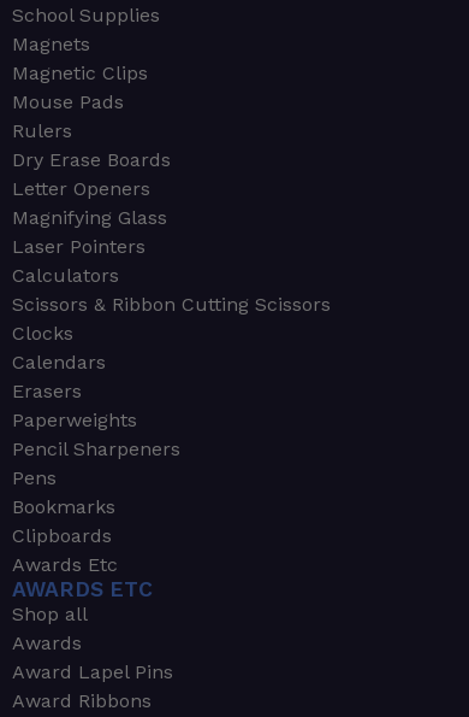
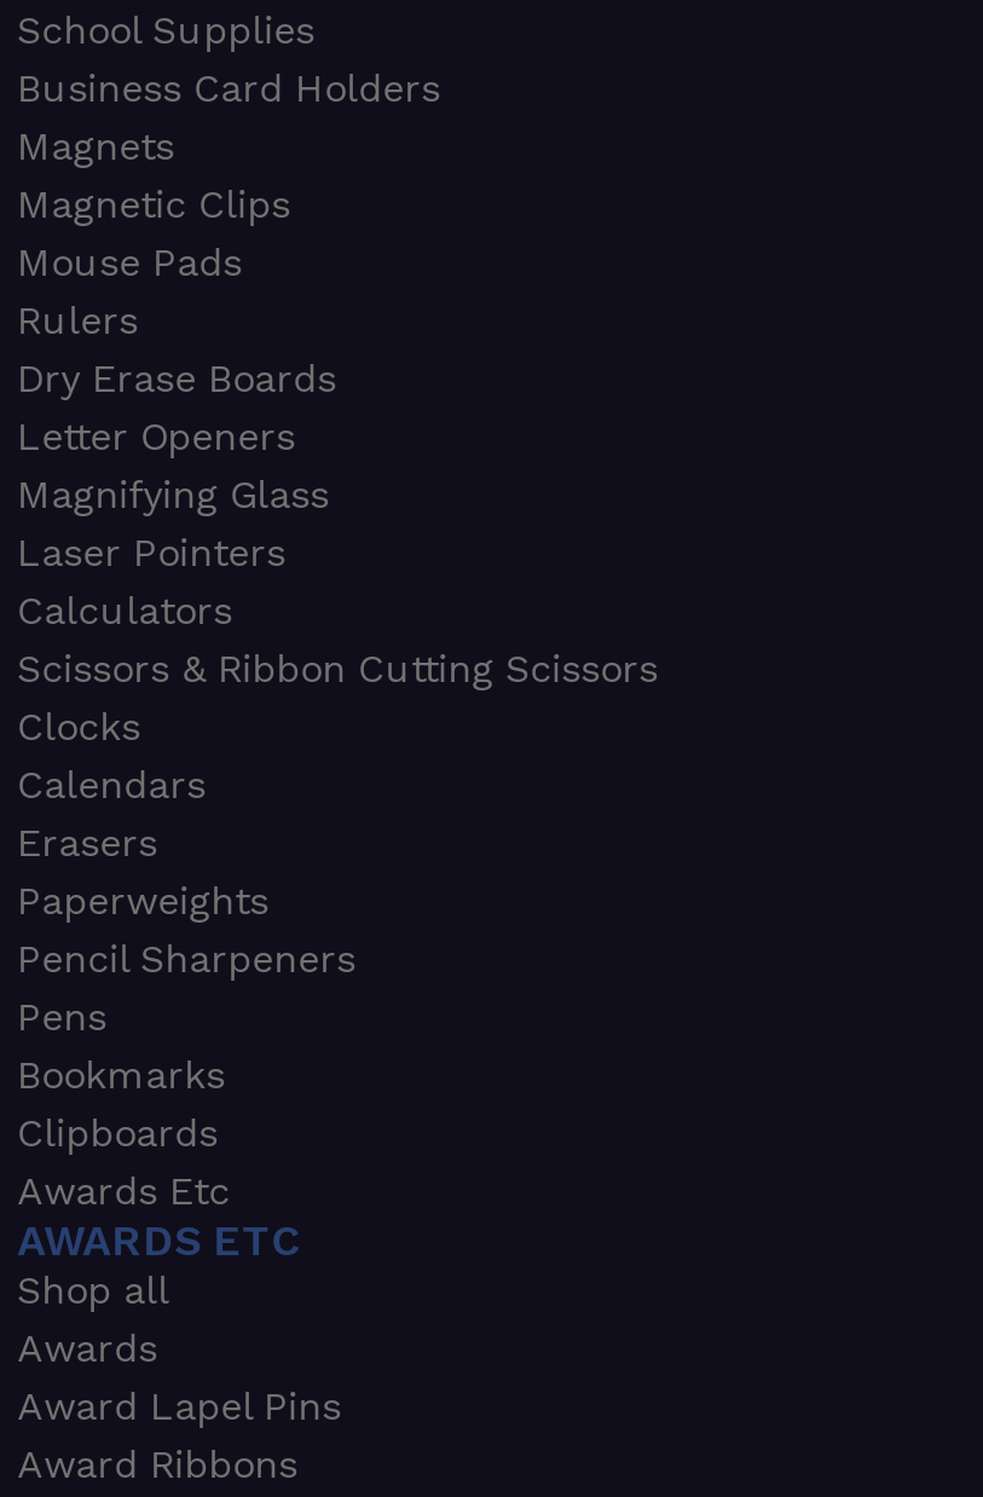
+ Business Card Holders
